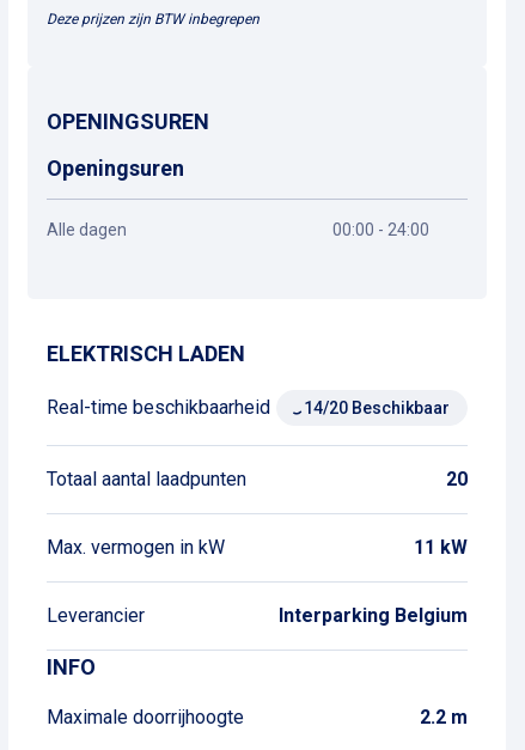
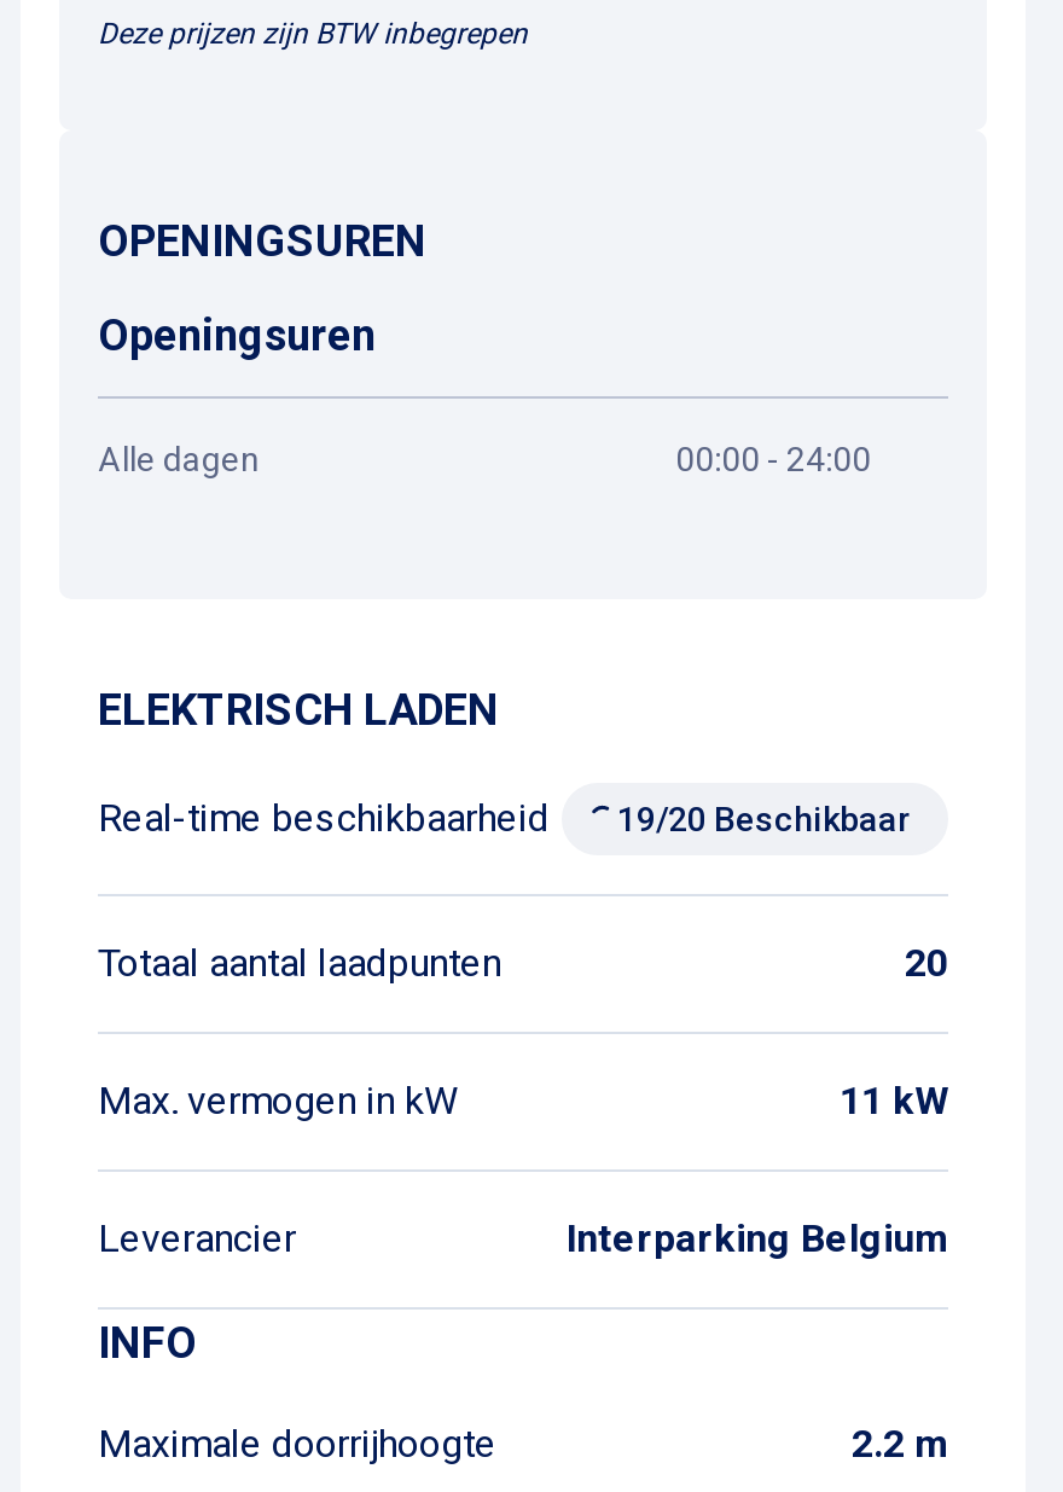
- Real-time beschikbaarheid 14/20 Beschikbaar
+ Real-time beschikbaarheid 19/20 Beschikbaar
